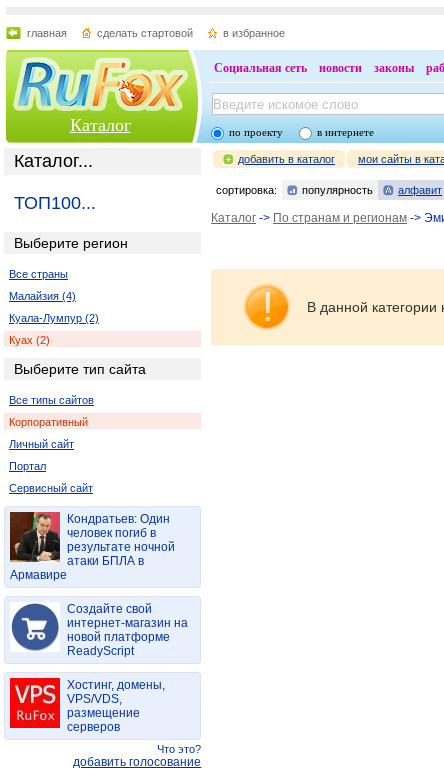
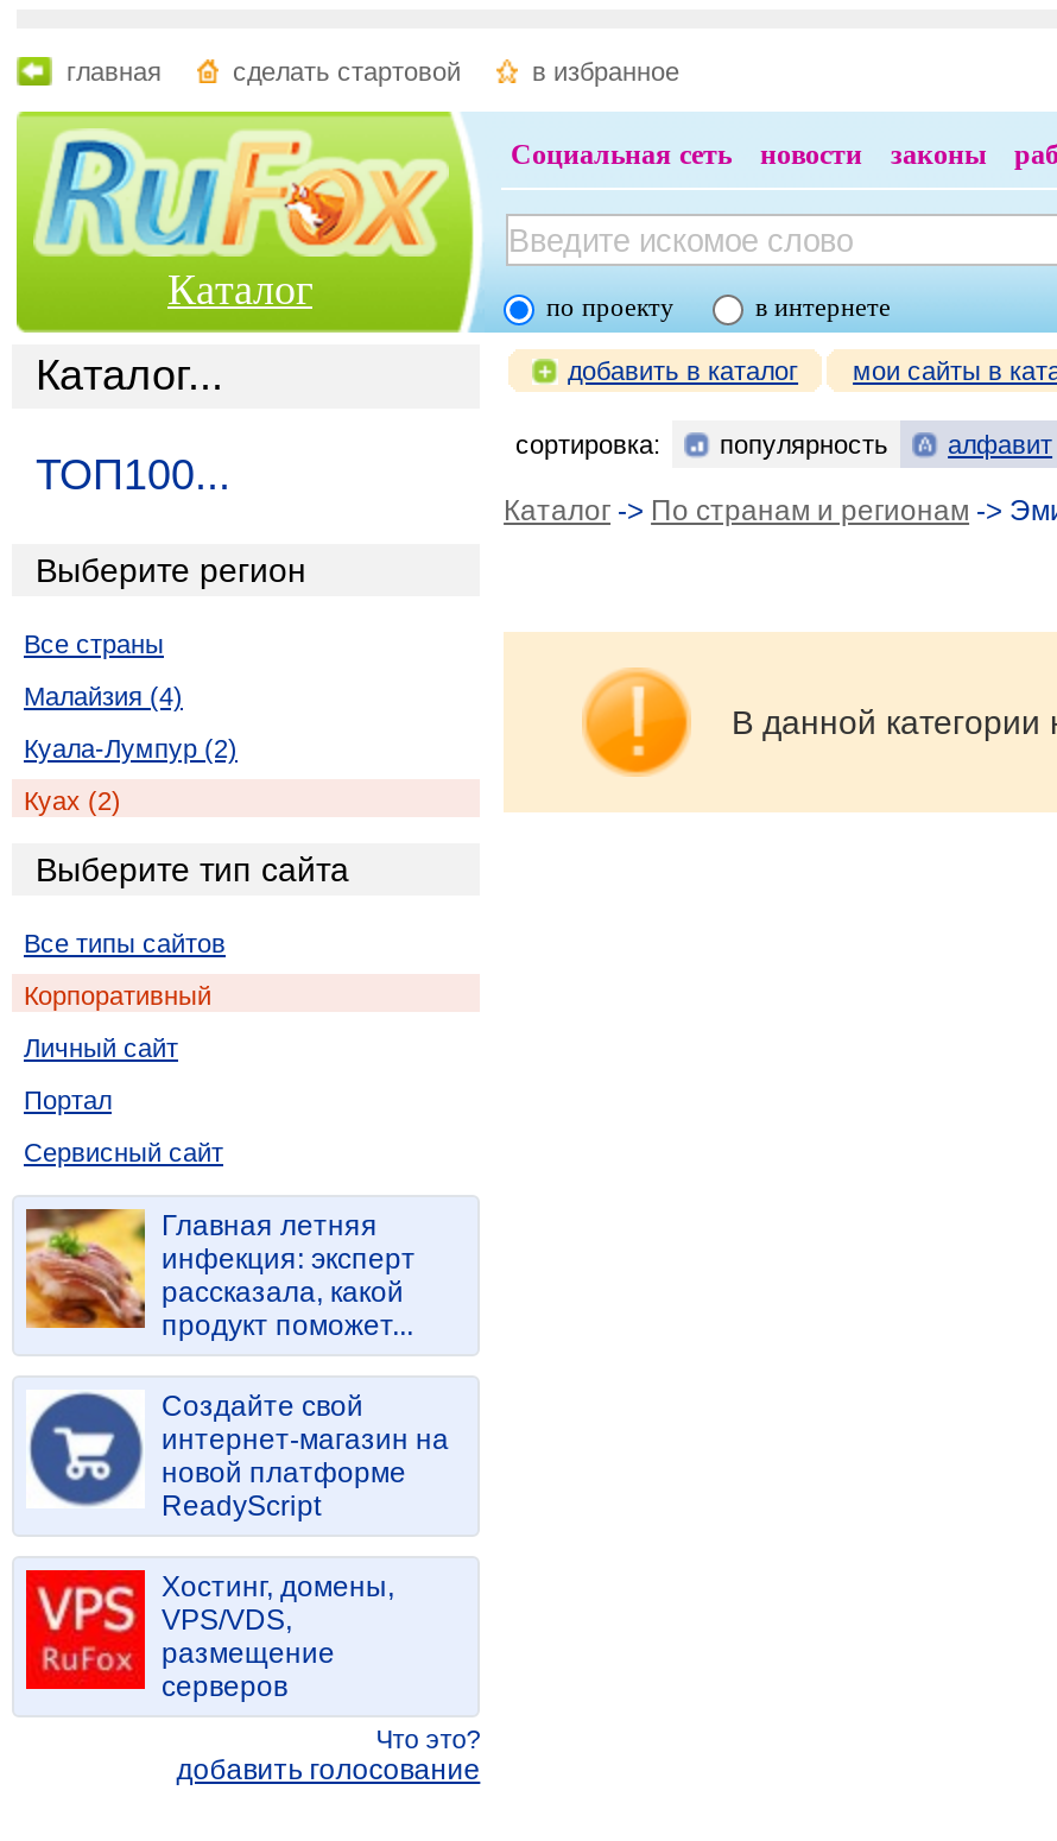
- [image]
- Кондратьев: Один
- человек погиб в
- результате ночной
- атаки БПЛА в
- Армавире
+ [image]
+ Главная летняя
+ инфекция: эксперт
+ рассказала, какой
+ продукт поможет...
